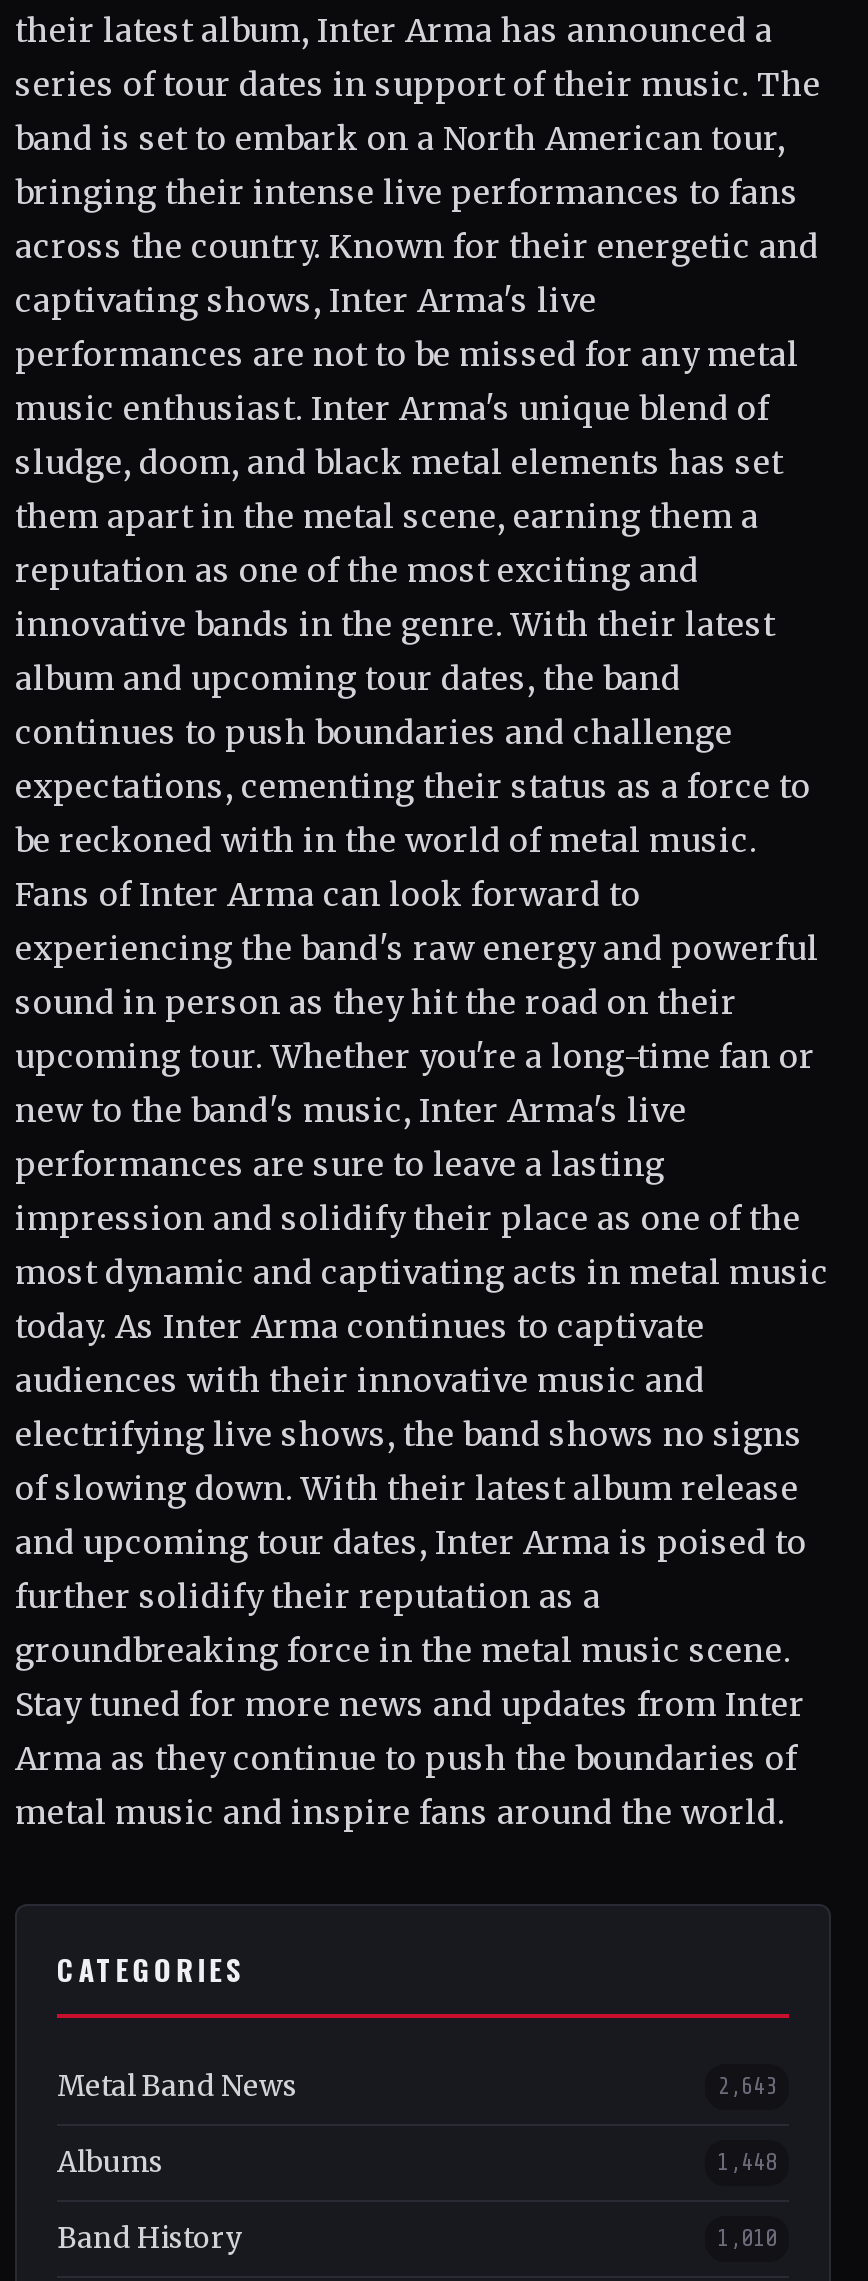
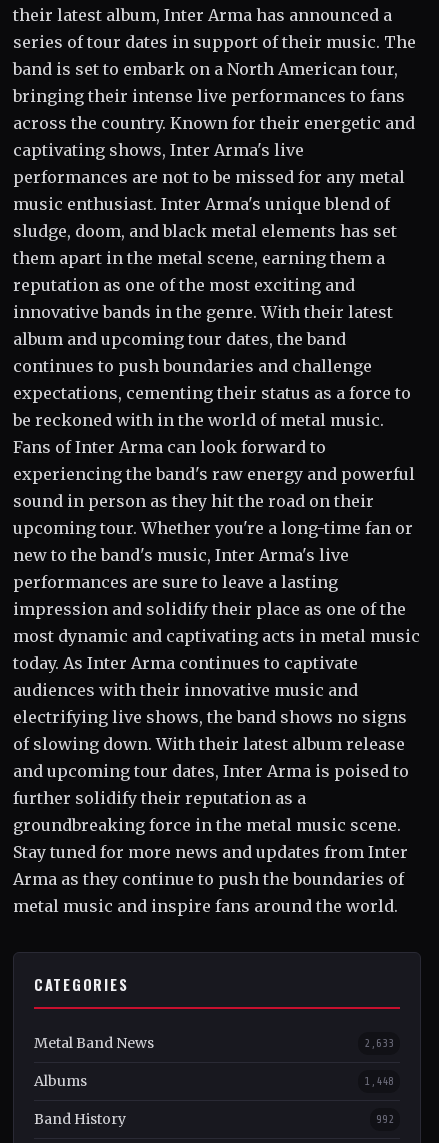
- 2,643
+ 2,633

- 1,010
+ 992
